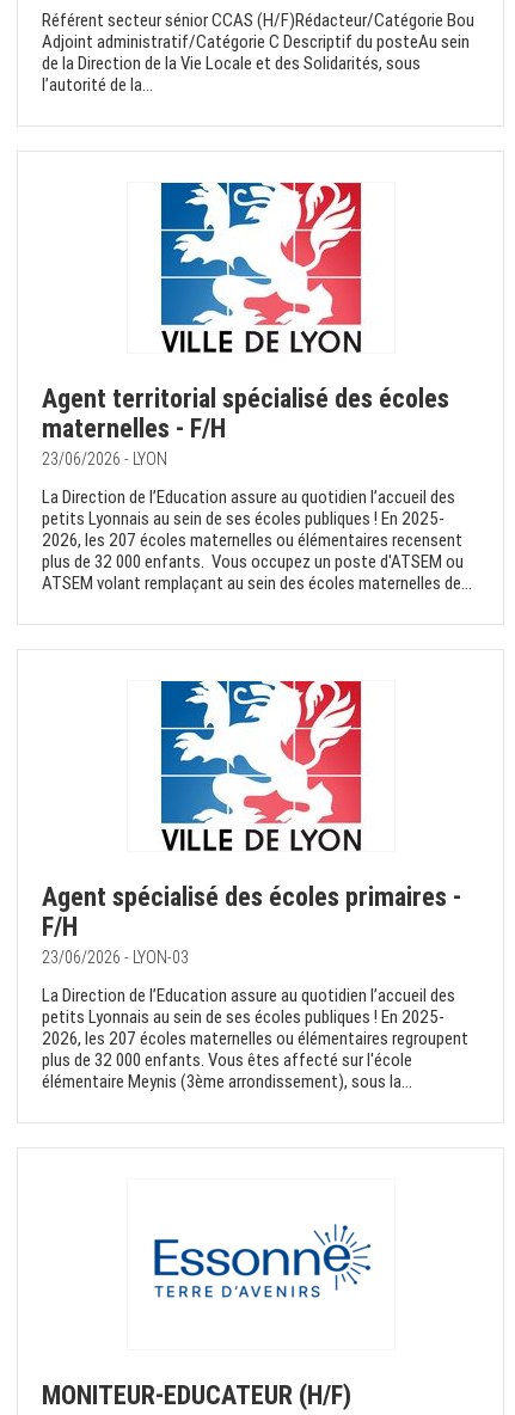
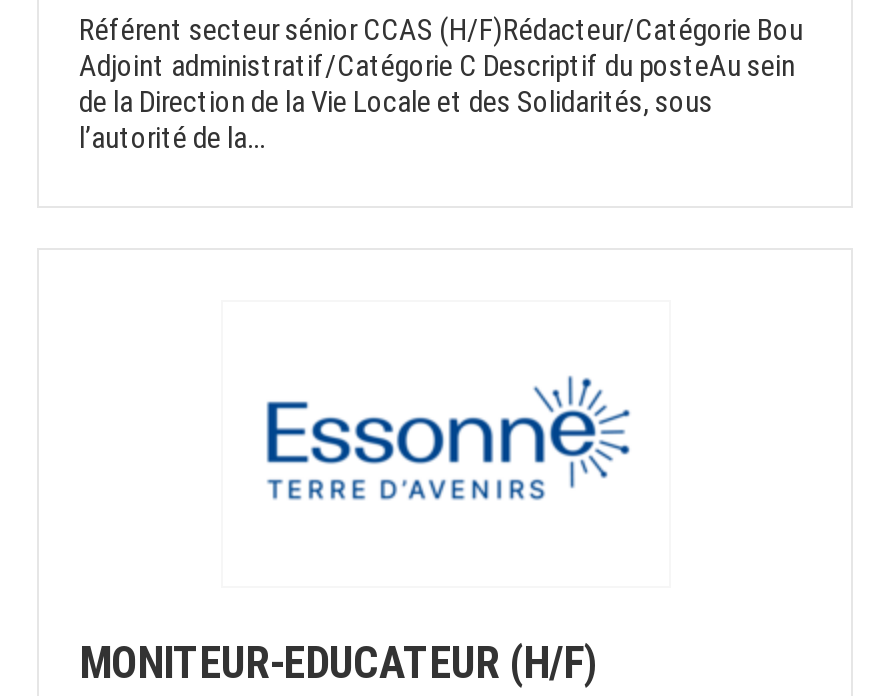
- [image]
- Agent territorial spécialisé des écoles
- maternelles - F/H
- 23/06/2026 - LYON
- La Direction de l’Education assure au quotidien l’accueil des
- petits Lyonnais au sein de ses écoles publiques ! En 2025-
- 2026, les 207 écoles maternelles ou élémentaires recensent
- plus de 32 000 enfants. Vous occupez un poste d'ATSEM ou
- ATSEM volant remplaçant au sein des écoles maternelles de...

- [image]
- Agent spécialisé des écoles primaires -
- F/H
- 23/06/2026 - LYON-03
- La Direction de l’Education assure au quotidien l’accueil des
- petits Lyonnais au sein de ses écoles publiques ! En 2025-
- 2026, les 207 écoles maternelles ou élémentaires regroupent
- plus de 32 000 enfants. Vous êtes affecté sur l'école
- élémentaire Meynis (3ème arrondissement), sous la...
